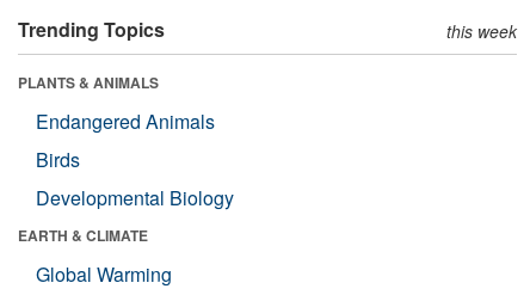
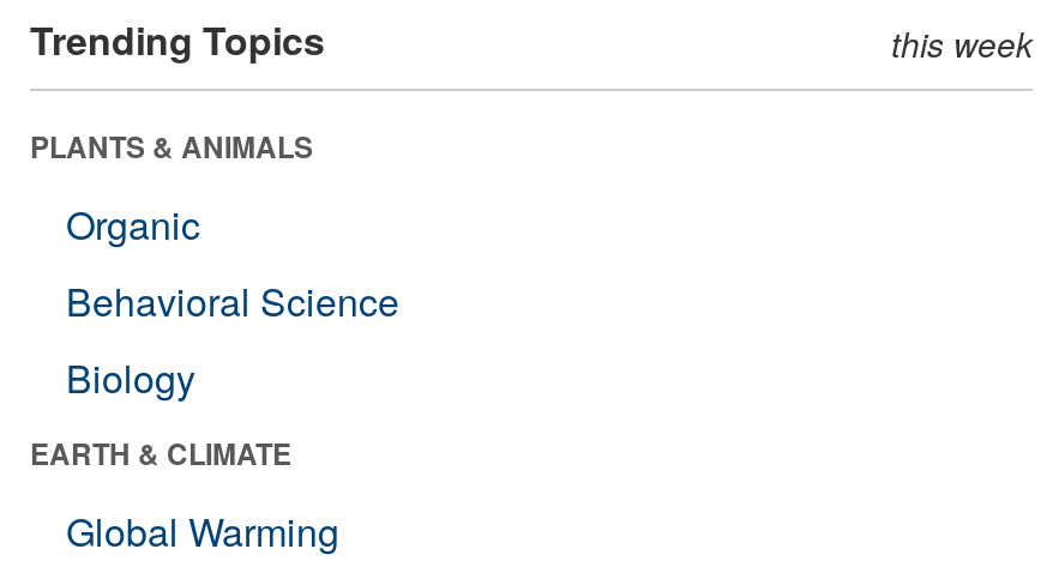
- Endangered Animals
- Birds
- Developmental Biology
+ Organic
+ Behavioral Science
+ Biology
